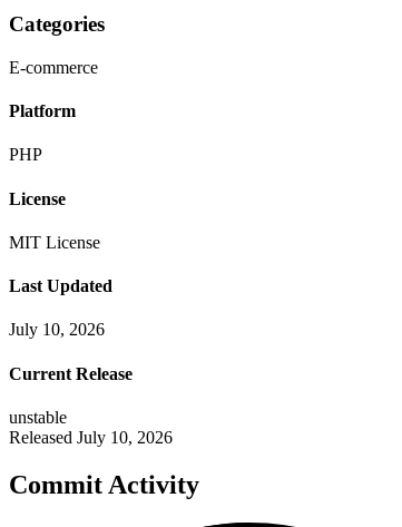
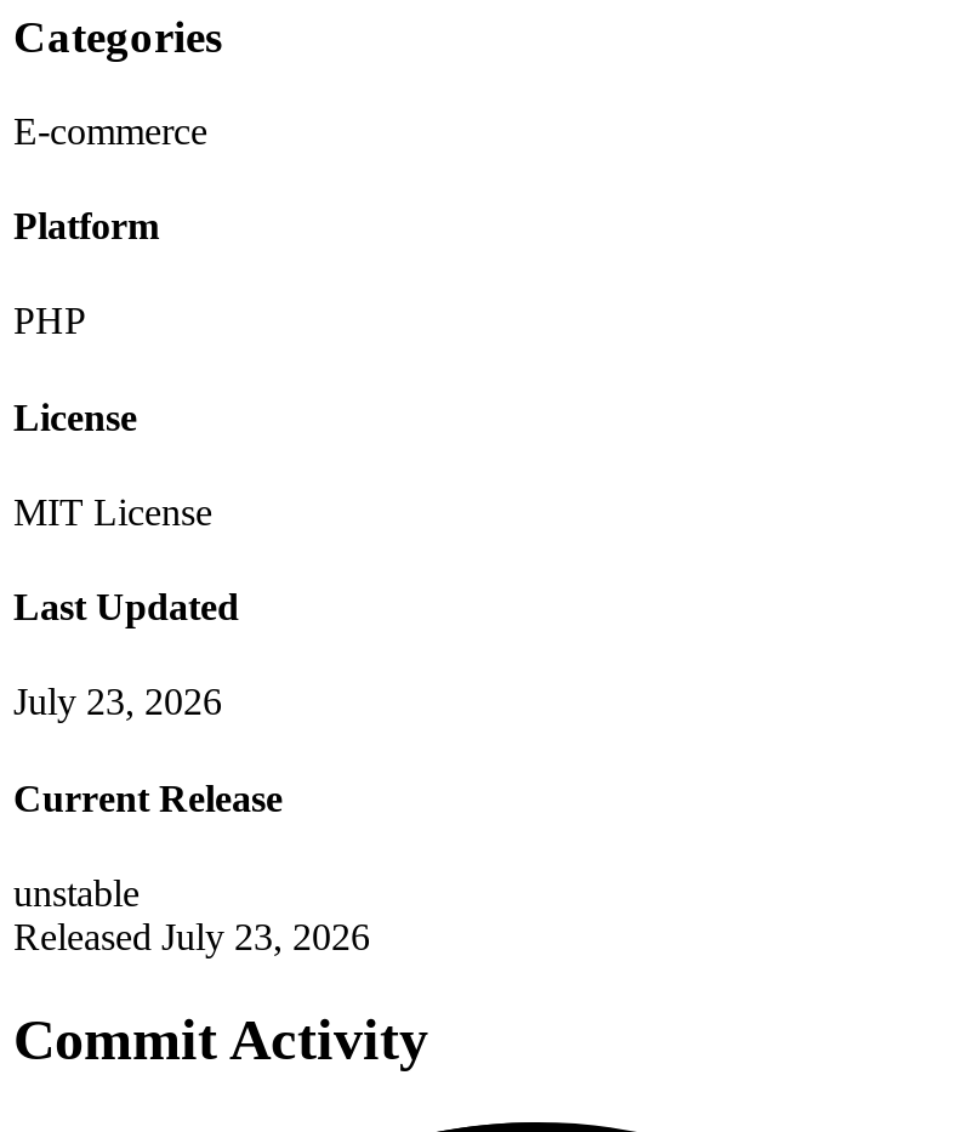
- July 10, 2026
+ July 23, 2026

- Released July 10, 2026
+ Released July 23, 2026
